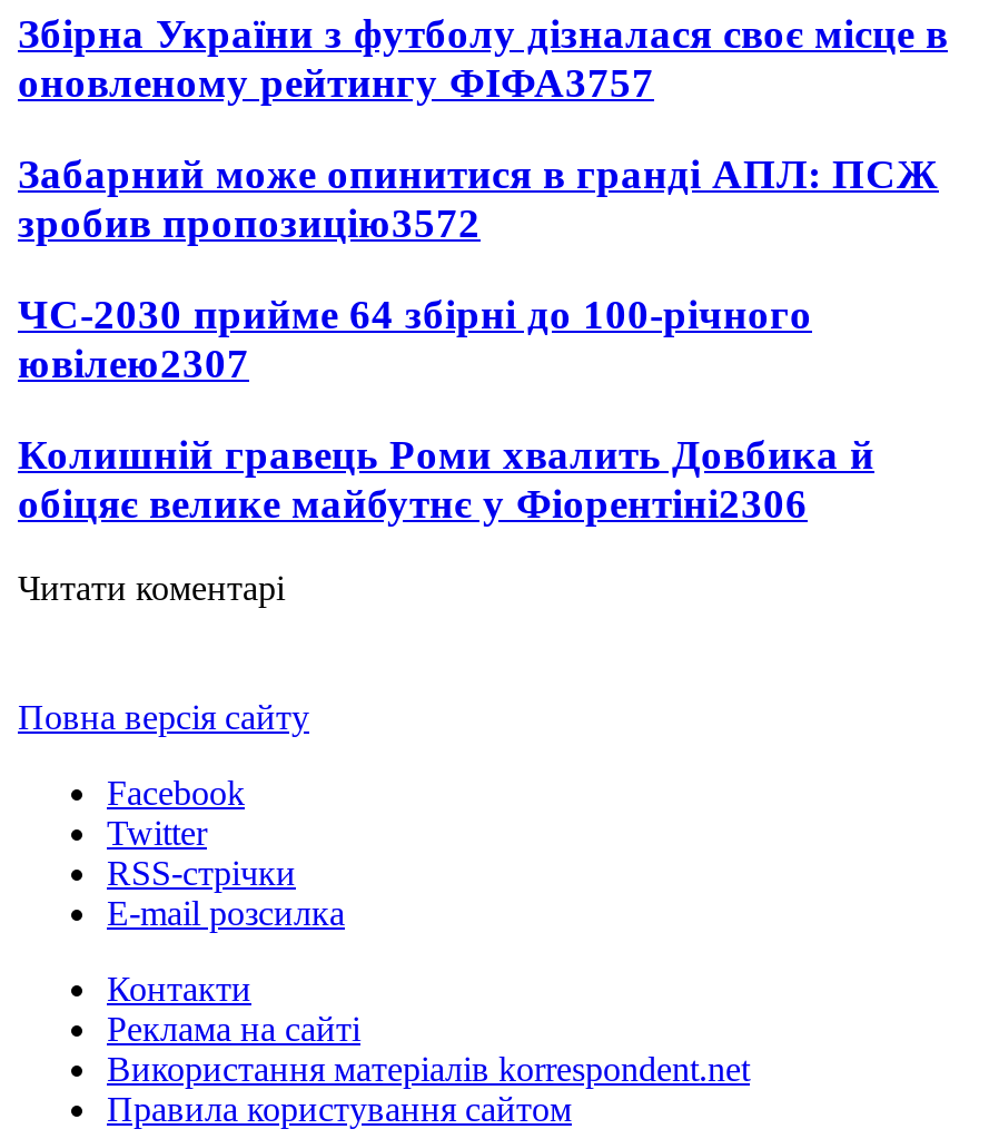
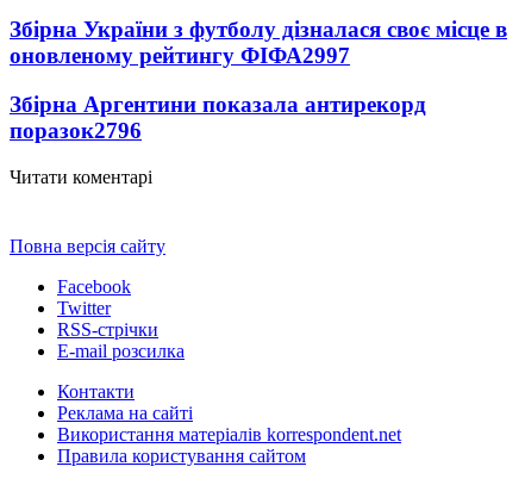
- оновленому рейтингу ФІФА3757
- Забарний може опинитися в гранді АПЛ: ПСЖ
- зробив пропозицію3572
- ЧС-2030 прийме 64 збірні до 100-річного
- ювілею2307
- Колишній гравець Роми хвалить Довбика й
- обіцяє велике майбутнє у Фіорентіні2306
+ оновленому рейтингу ФІФА2997
+ Збірна Аргентини показала антирекорд
+ поразок2796
